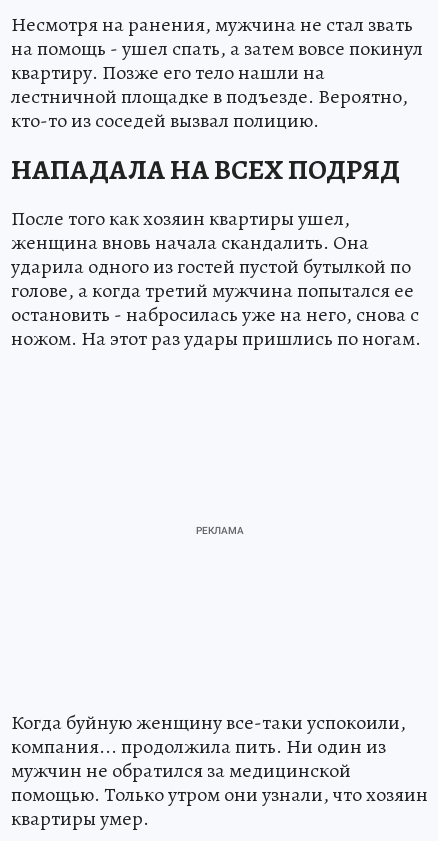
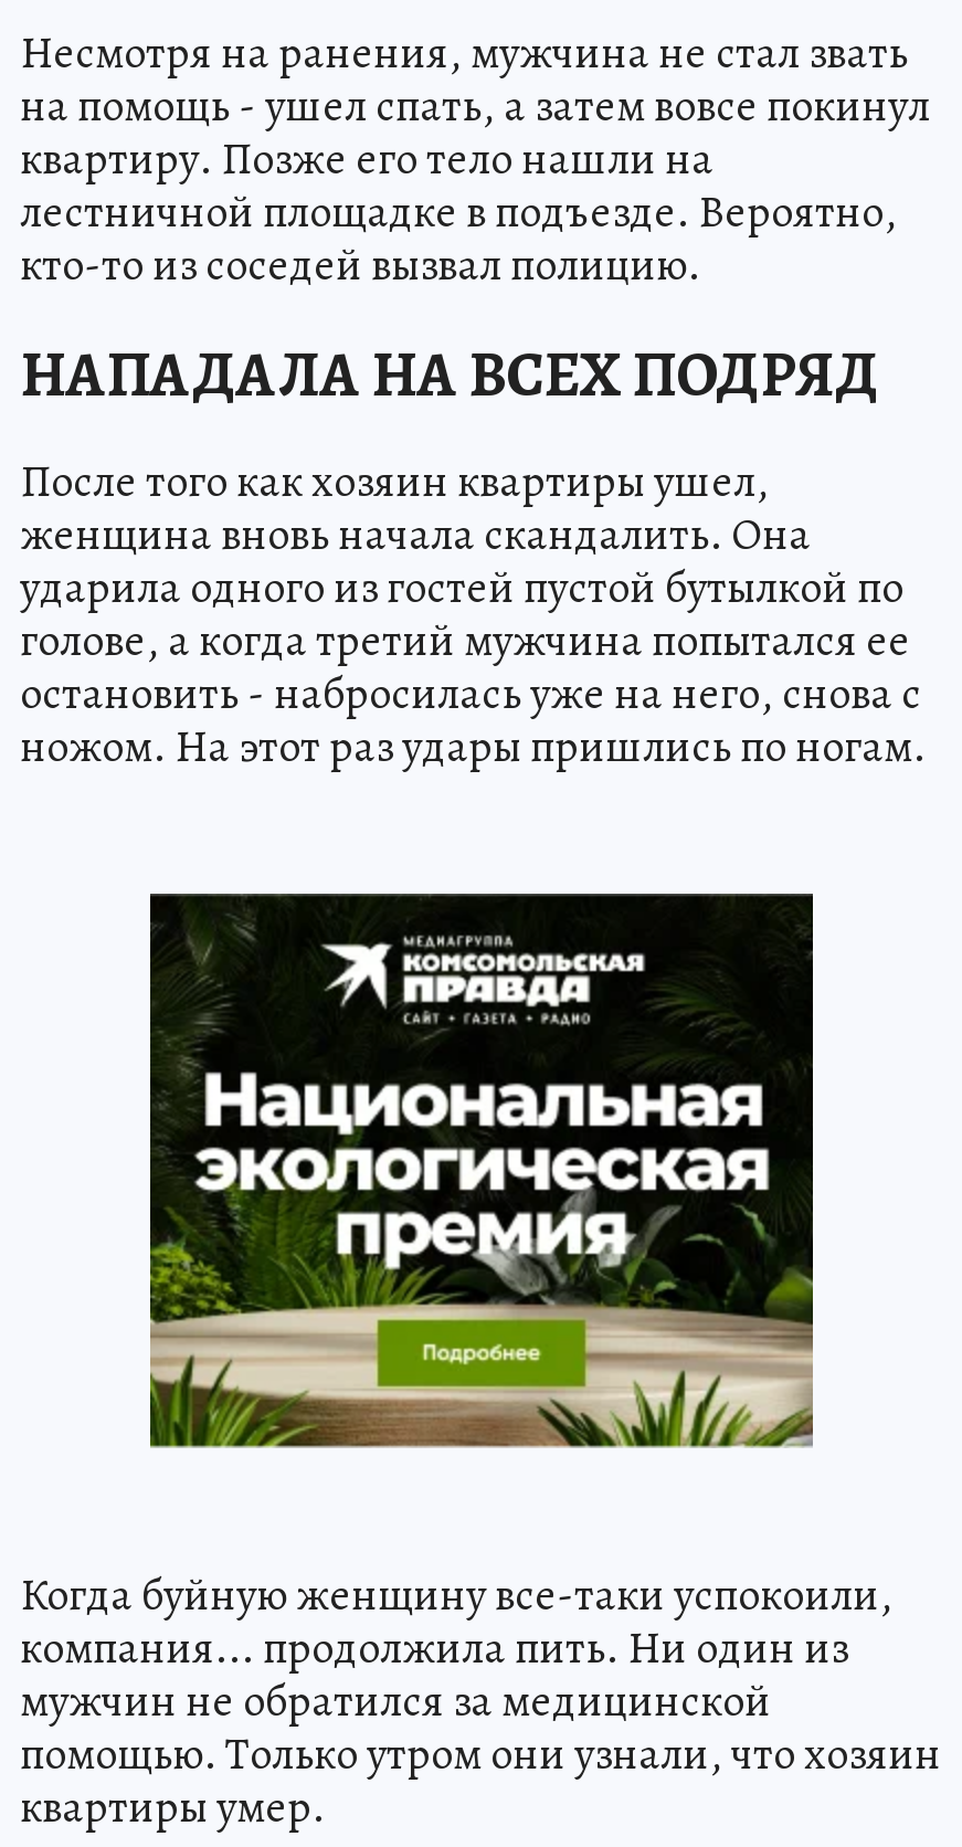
+ [image]
